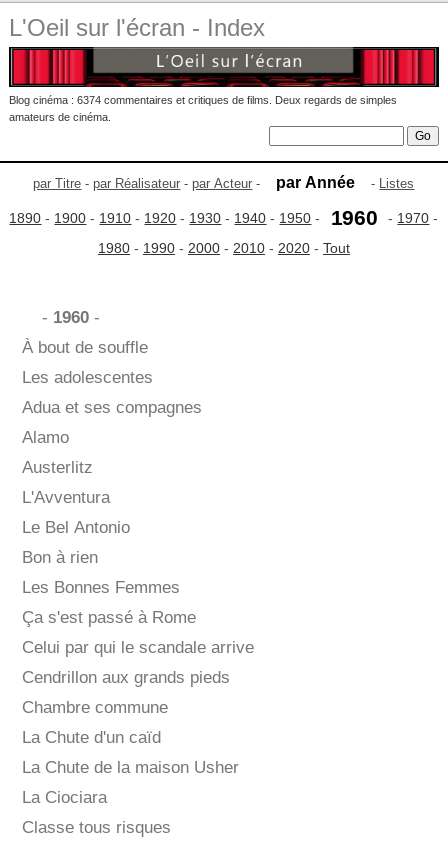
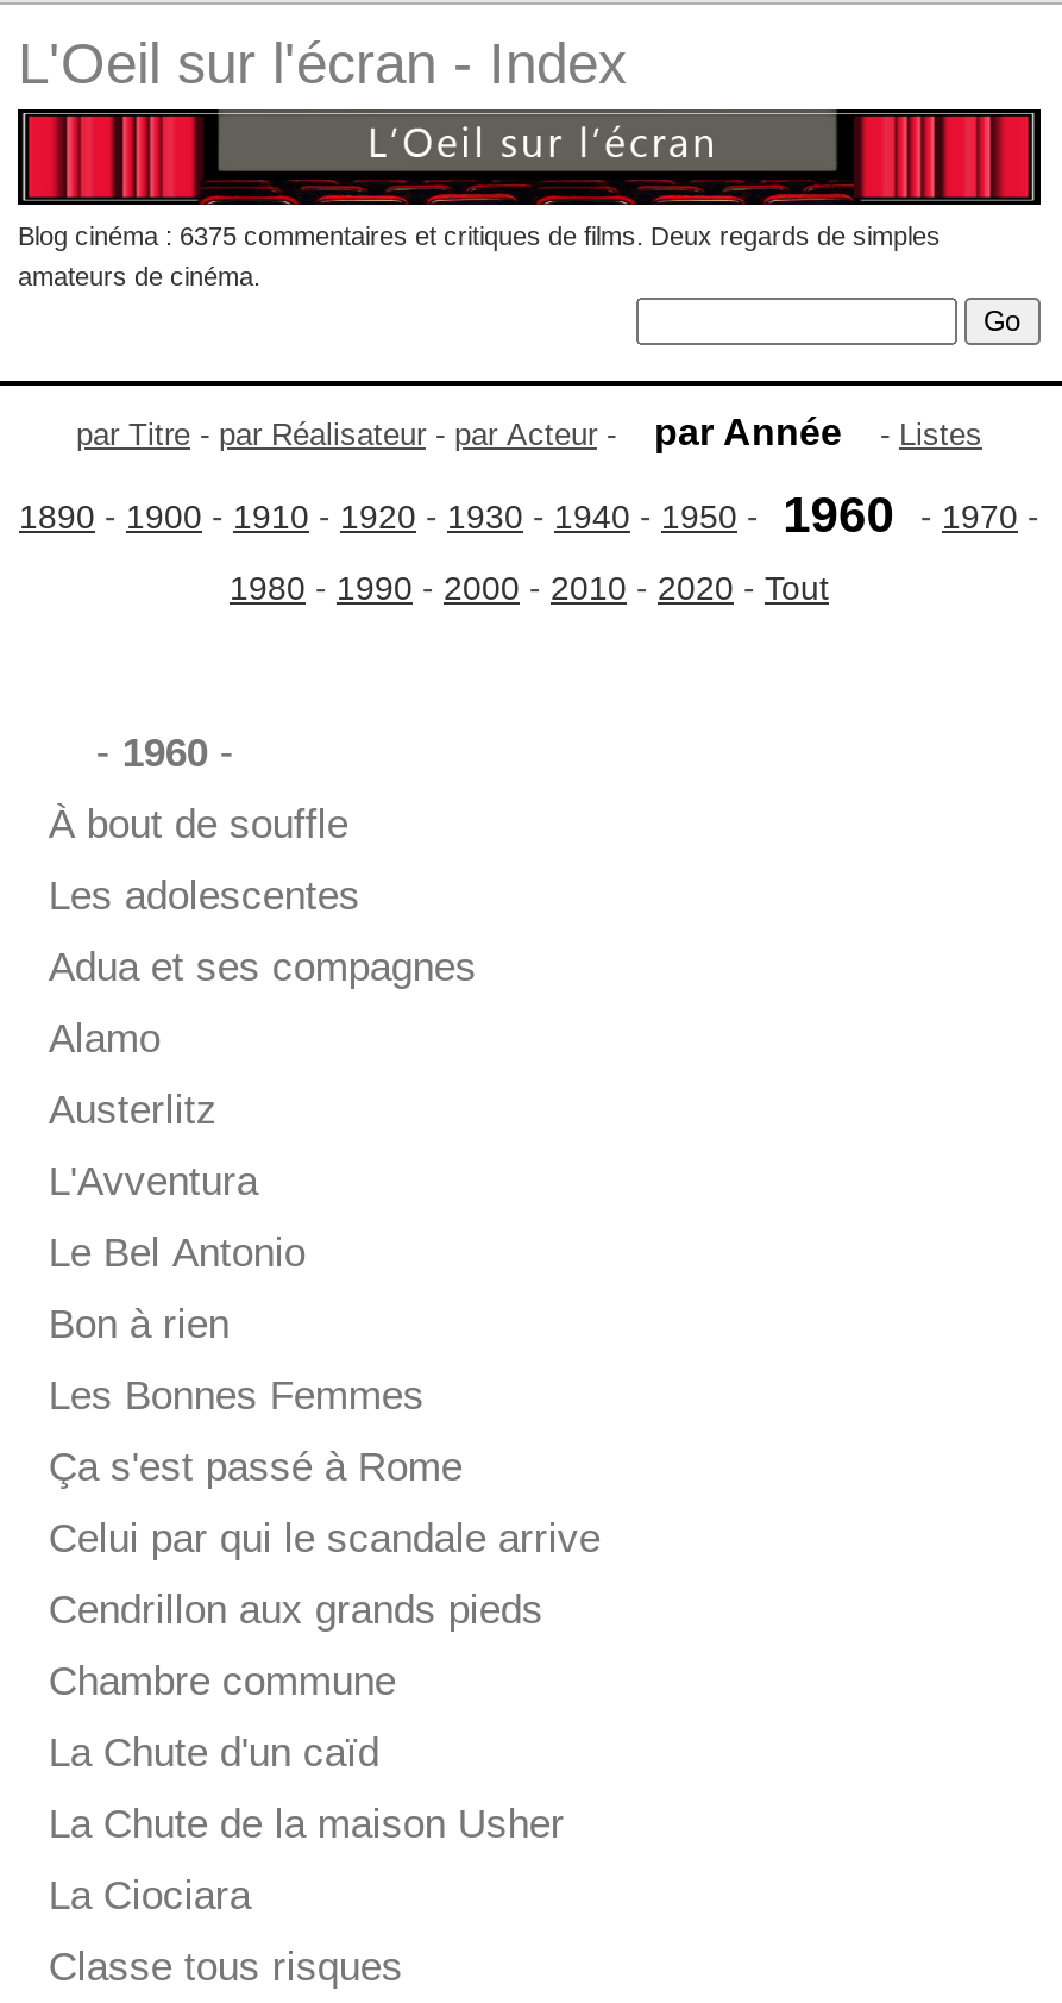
- Blog cinéma : 6374 commentaires et critiques de films. Deux regards de simples
+ Blog cinéma : 6375 commentaires et critiques de films. Deux regards de simples
